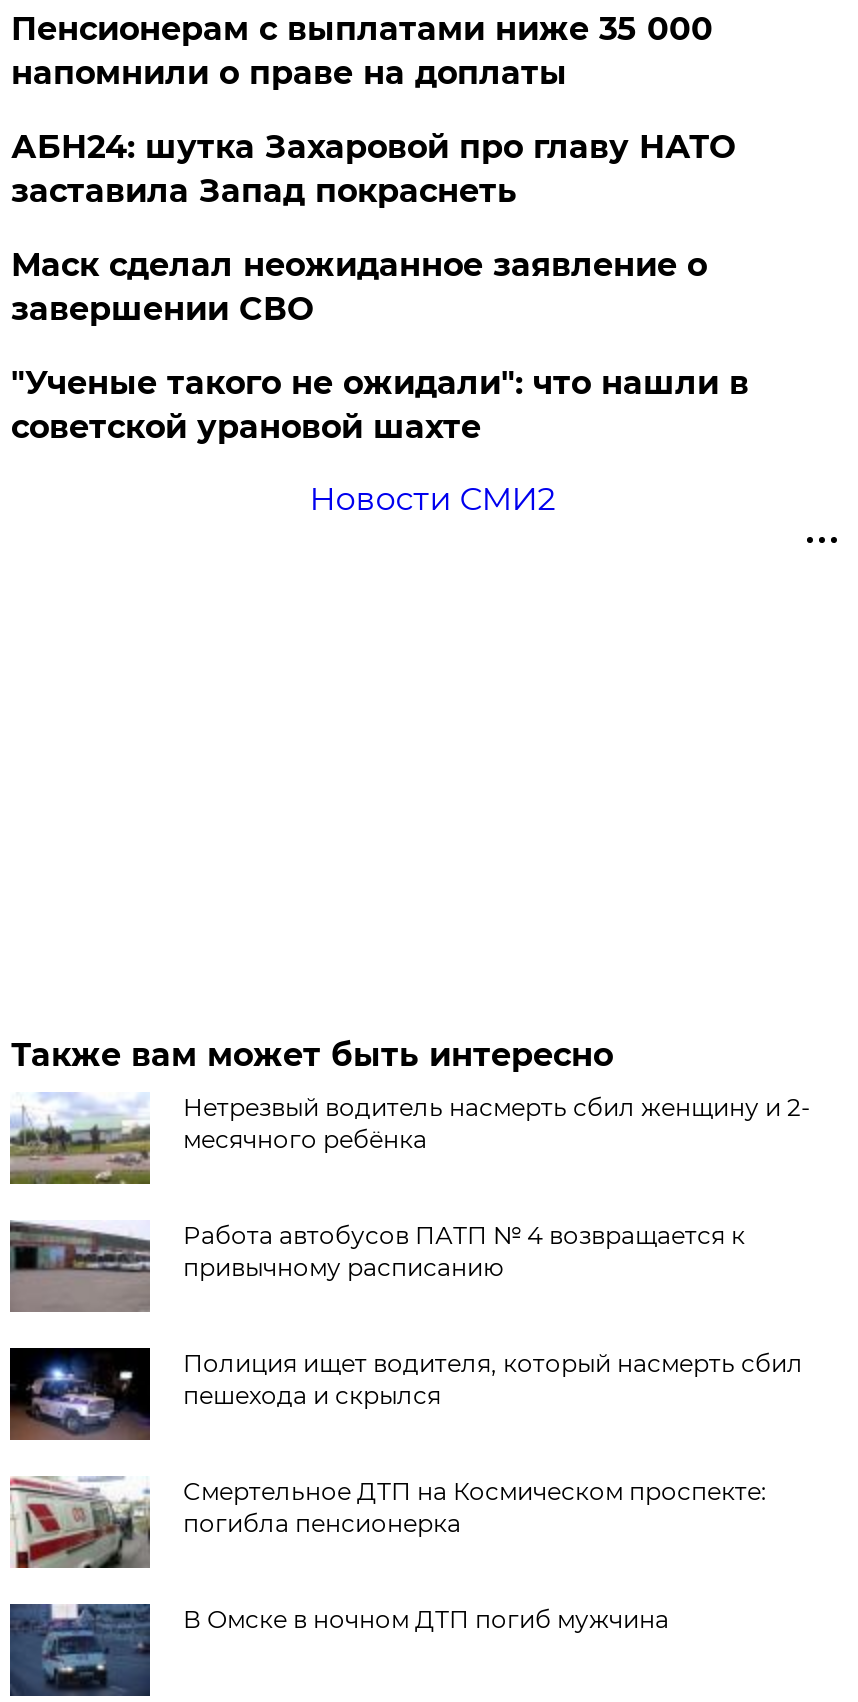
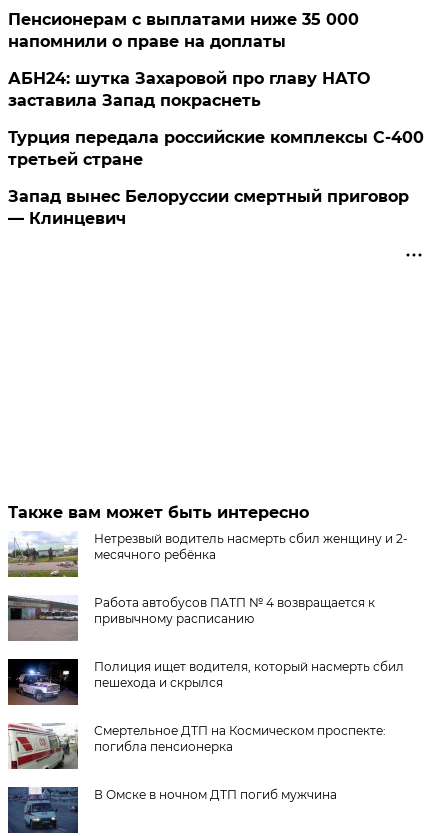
- Маск сделал неожиданное заявление о
- завершении СВО
- "Ученые такого не ожидали": что нашли в
- советской урановой шахте
- Новости СМИ2
+ Турция передала российские комплексы С-400
+ третьей стране
+ Запад вынес Белоруссии смертный приговор
+ — Клинцевич
